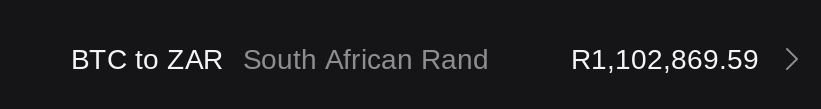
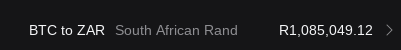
- R1,102,869.59
+ R1,085,049.12
